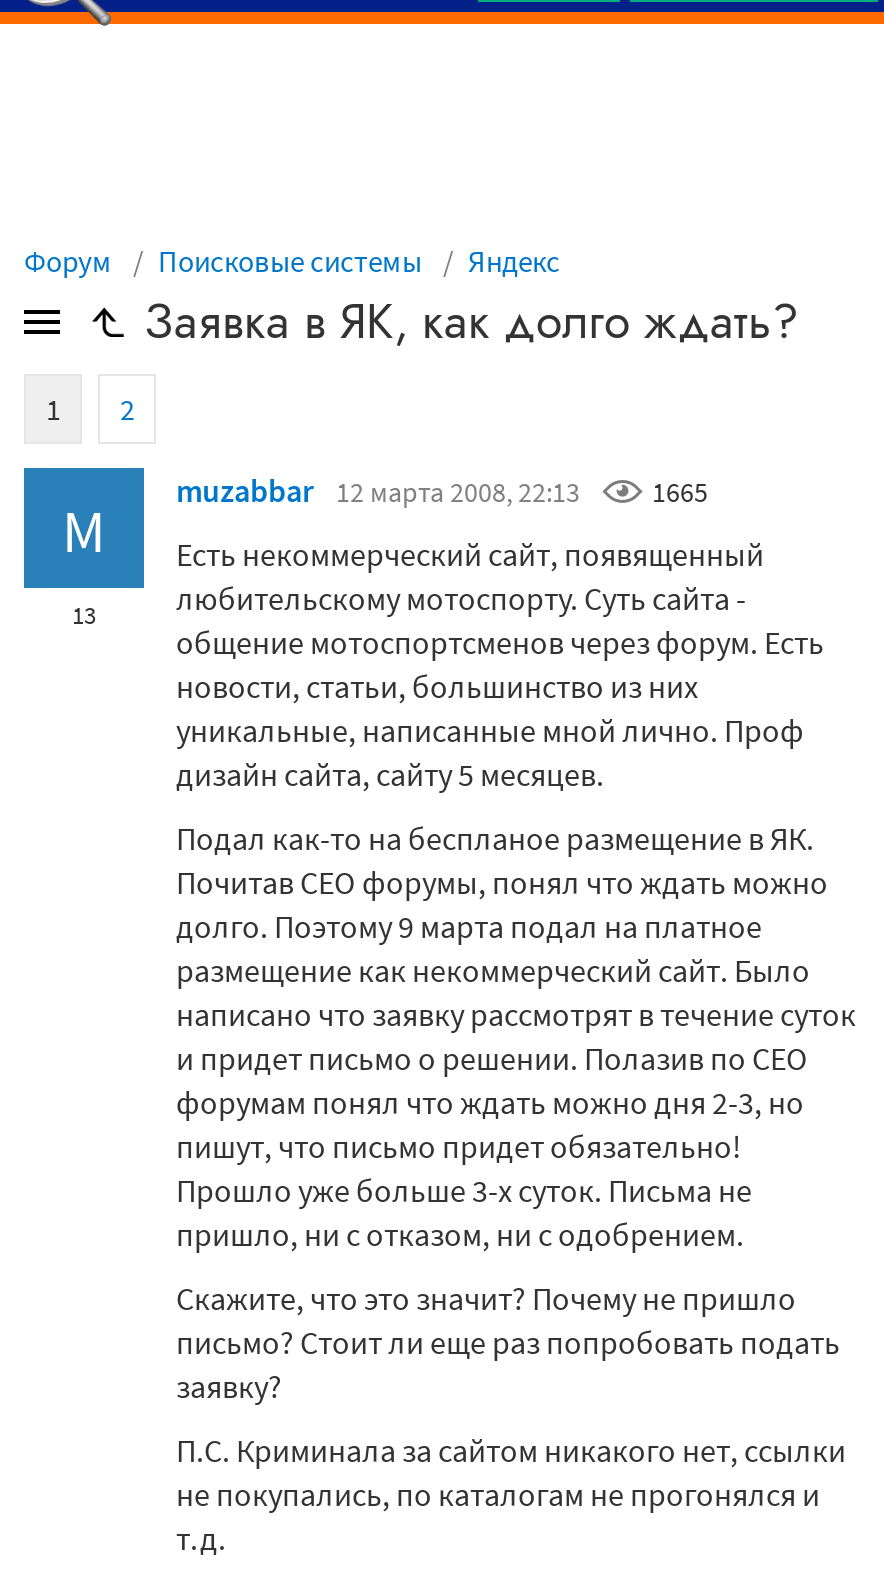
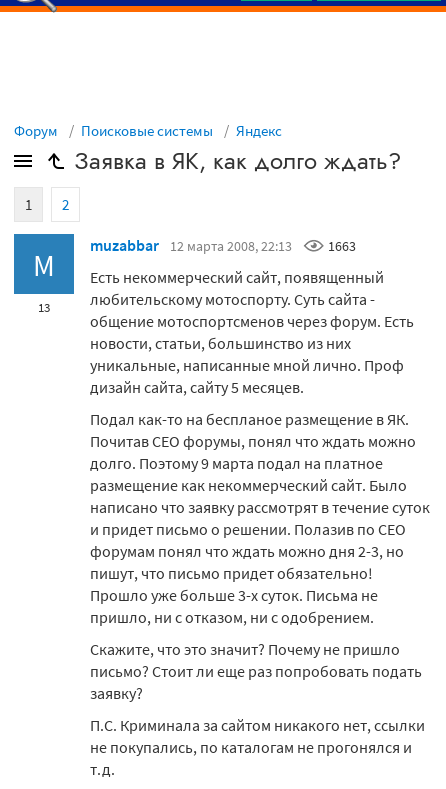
- muzabbar 12 марта 2008, 22:13 1665
+ muzabbar 12 марта 2008, 22:13 1663
